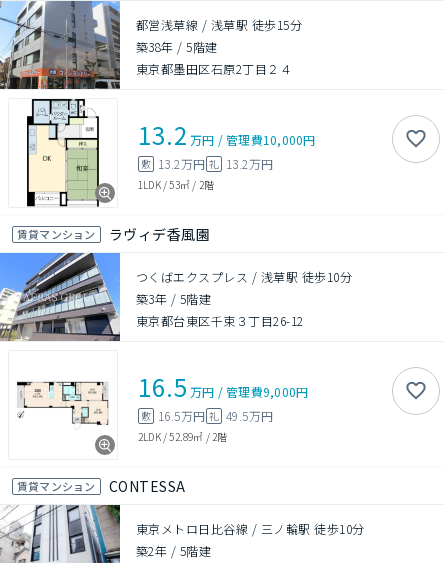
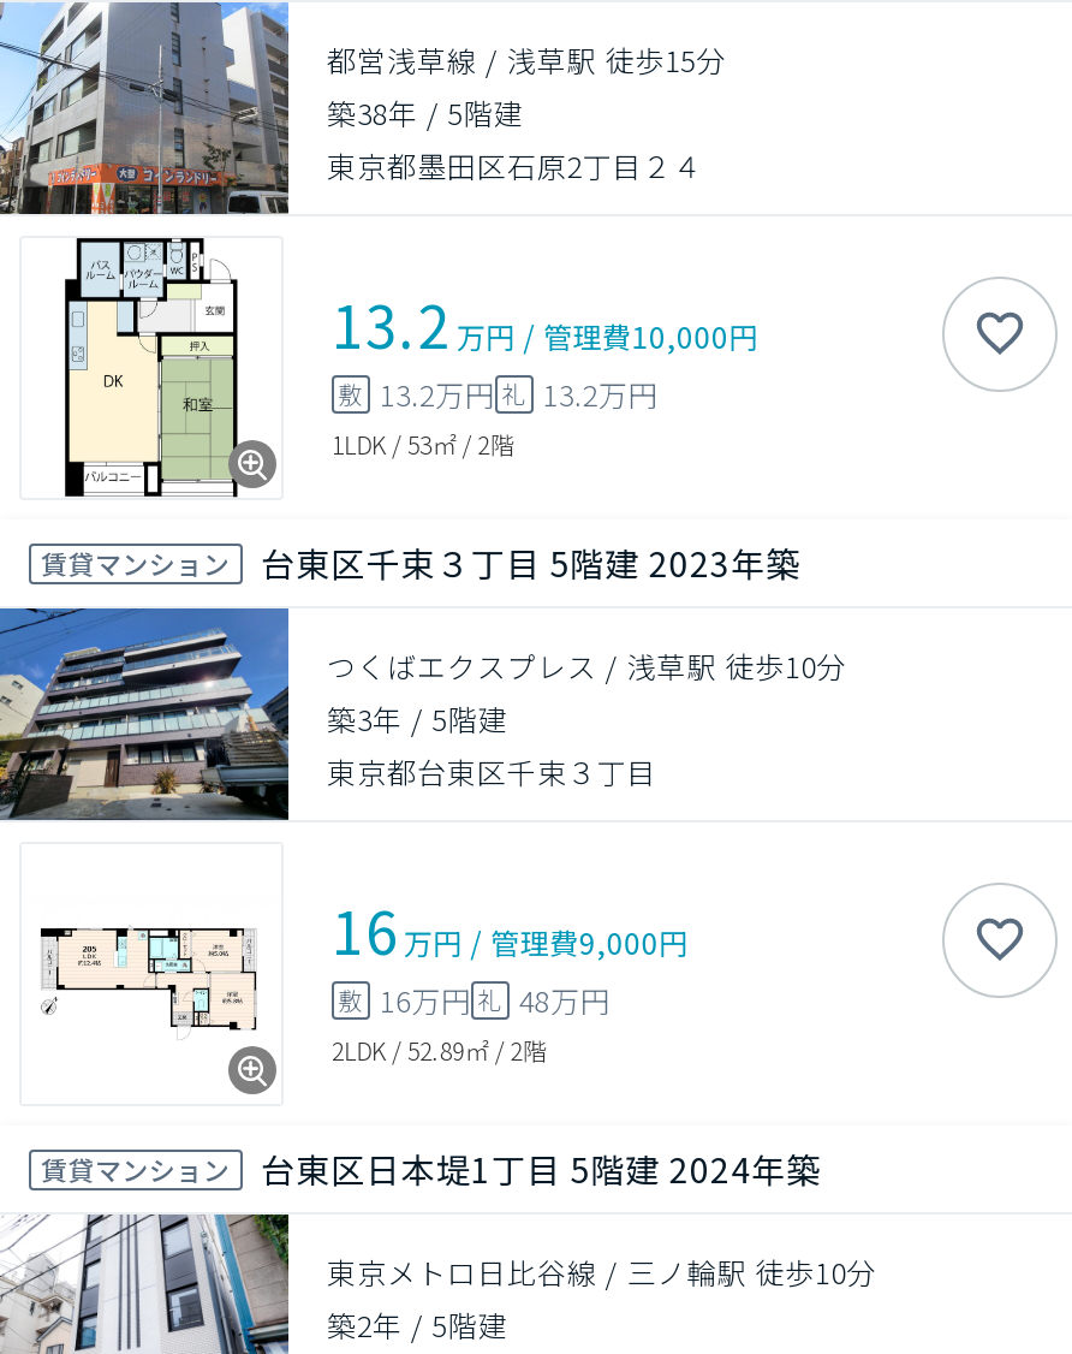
- ラヴィデ香風園
+ 台東区千束３丁目 5階建 2023年築

- [image]
- 東京都台東区千束３丁目26-12
+ [image]
+ 東京都台東区千束３丁目

- [image]
- 16.5 万円/管理費9,000円
- 敷 16.5万円 礼 49.5万円
+ [image]
+ 16 万円/管理費9,000円
+ 敷 16万円 礼 48万円

- CONTESSA
+ 台東区日本堤1丁目 5階建 2024年築
